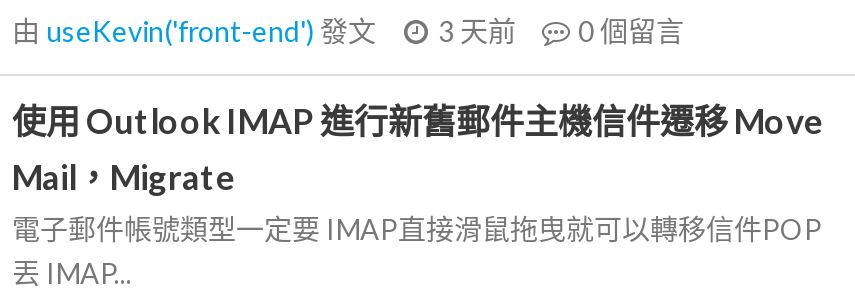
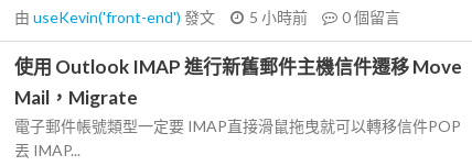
- 由useKevin('front-end')發文 3 天前 0個留言
+ 由useKevin('front-end')發文 5 小時前 0個留言
